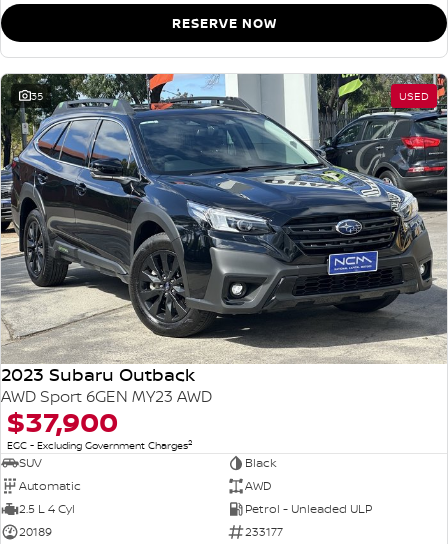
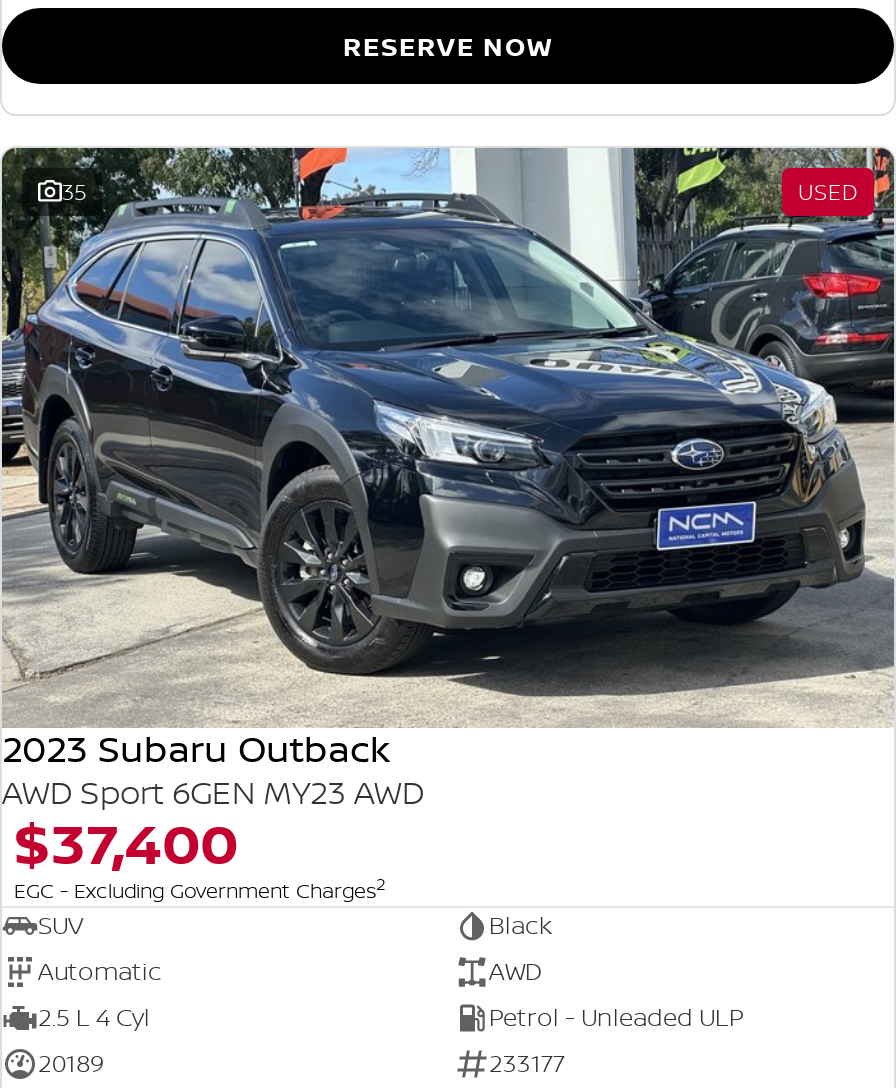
- $37,900
+ $37,400
